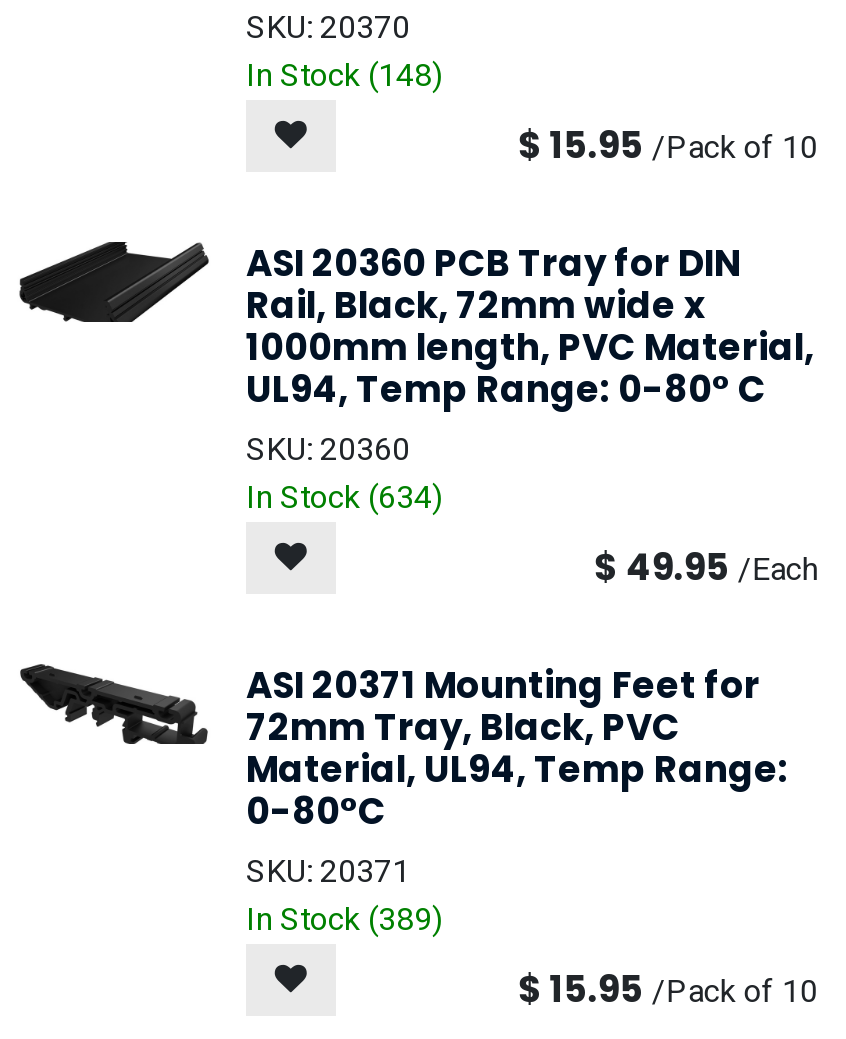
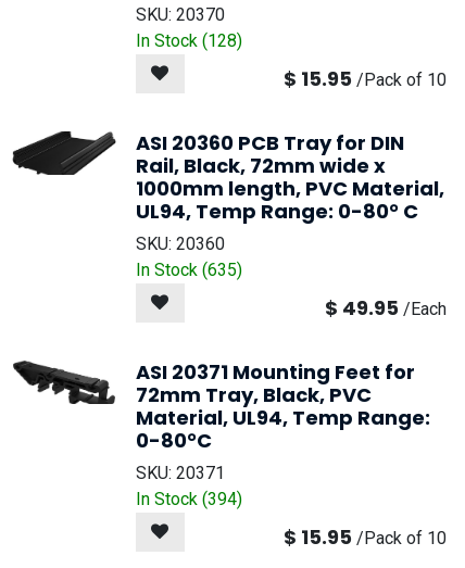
- In Stock (148)
+ In Stock (128)

- In Stock (634)
+ In Stock (635)

- In Stock (389)
+ In Stock (394)
